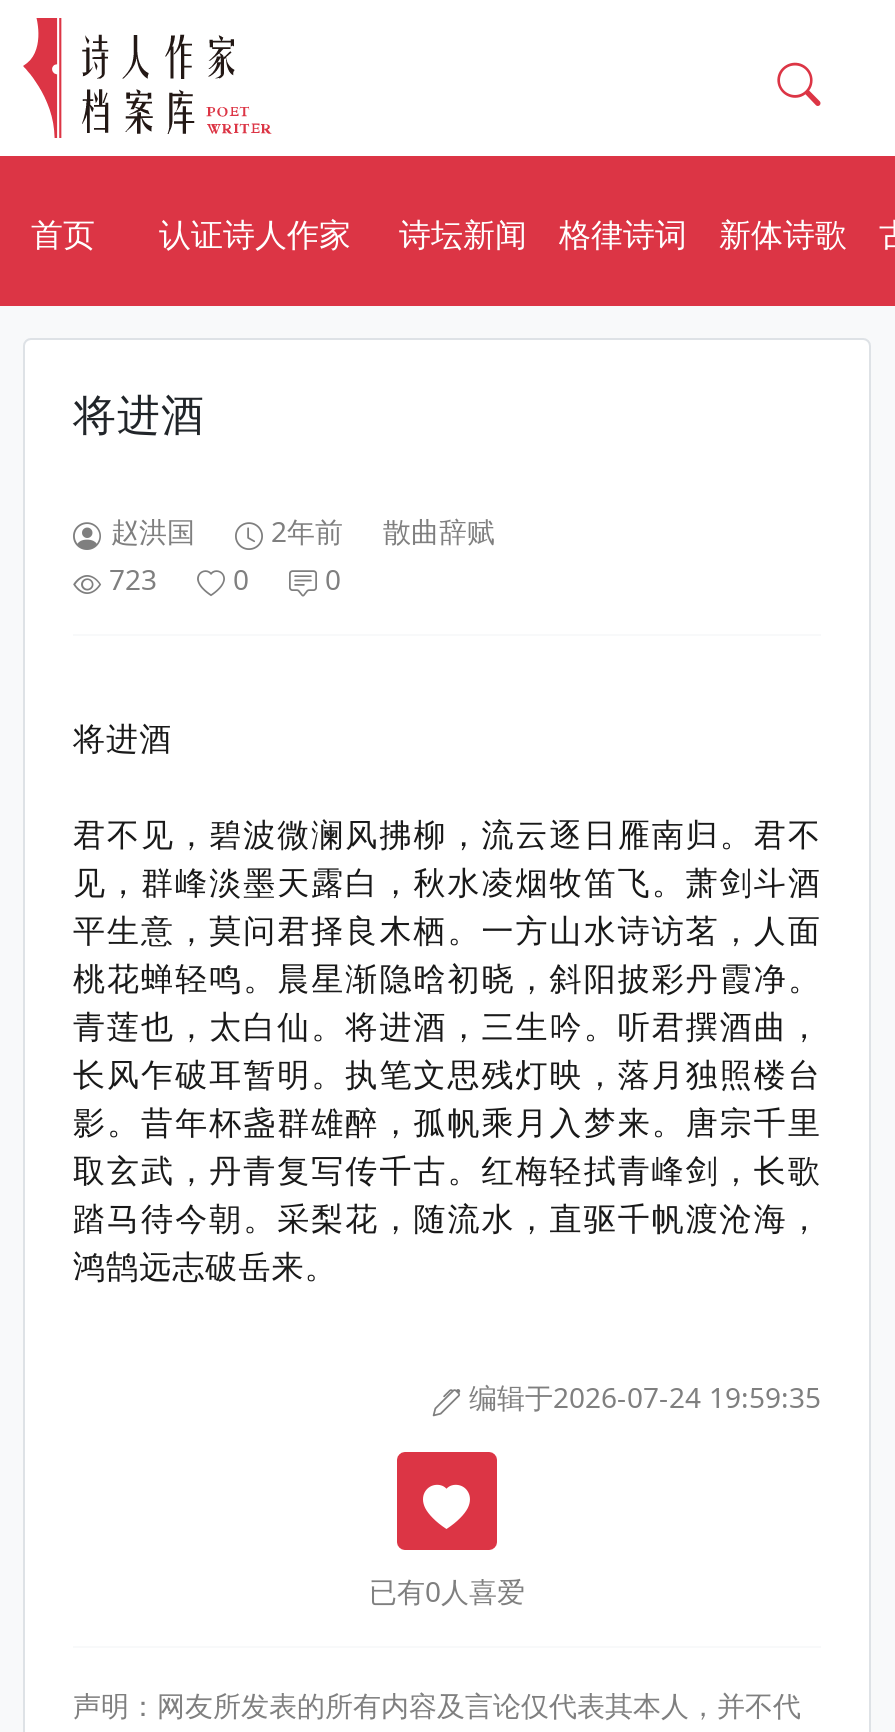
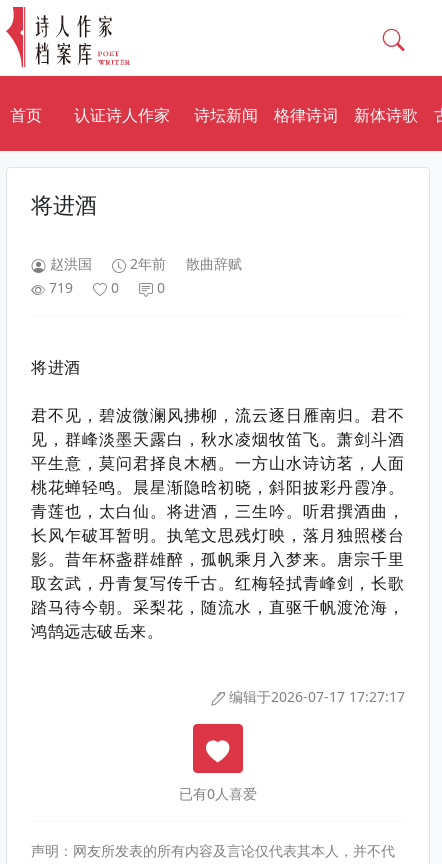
- 723 0 0
+ 719 0 0

- 编辑于2026-07-24 19:59:35
+ 编辑于2026-07-17 17:27:17
